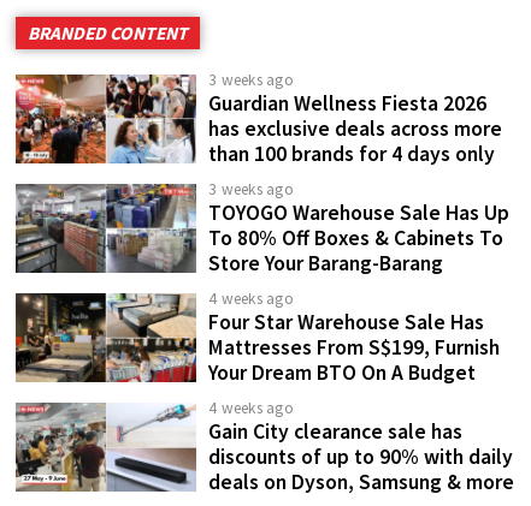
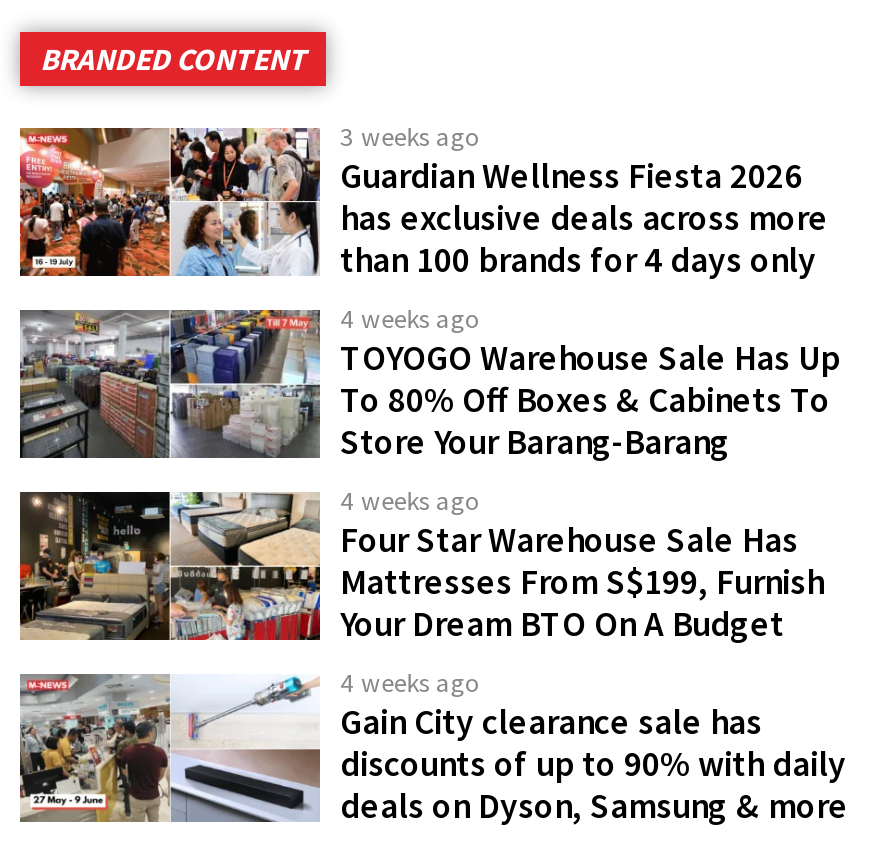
- 3 weeks ago
+ 4 weeks ago
